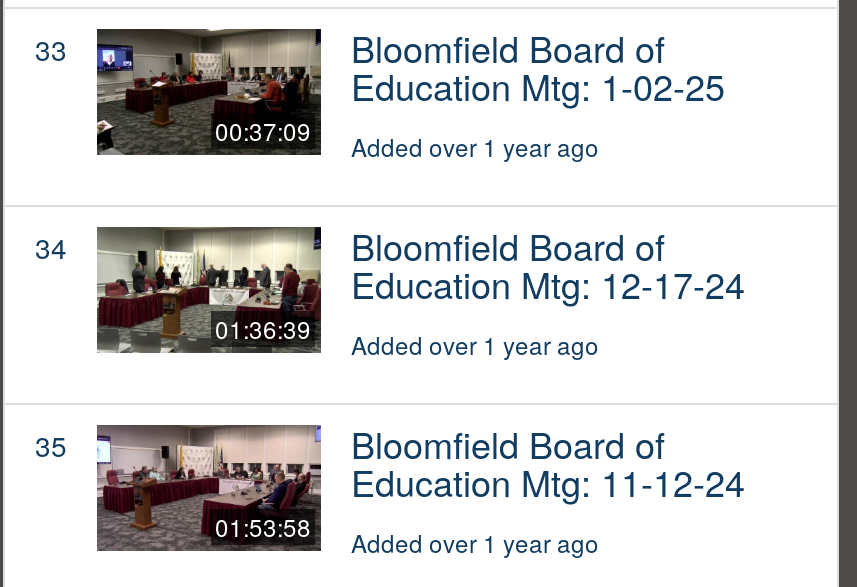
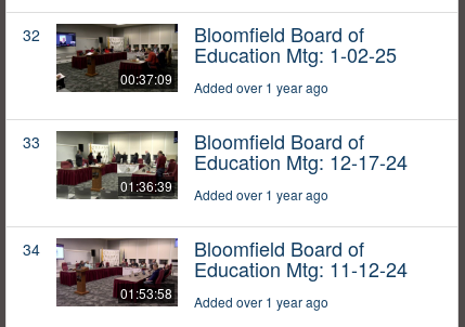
- 33
+ 32

- 34
+ 33

- 35
+ 34
